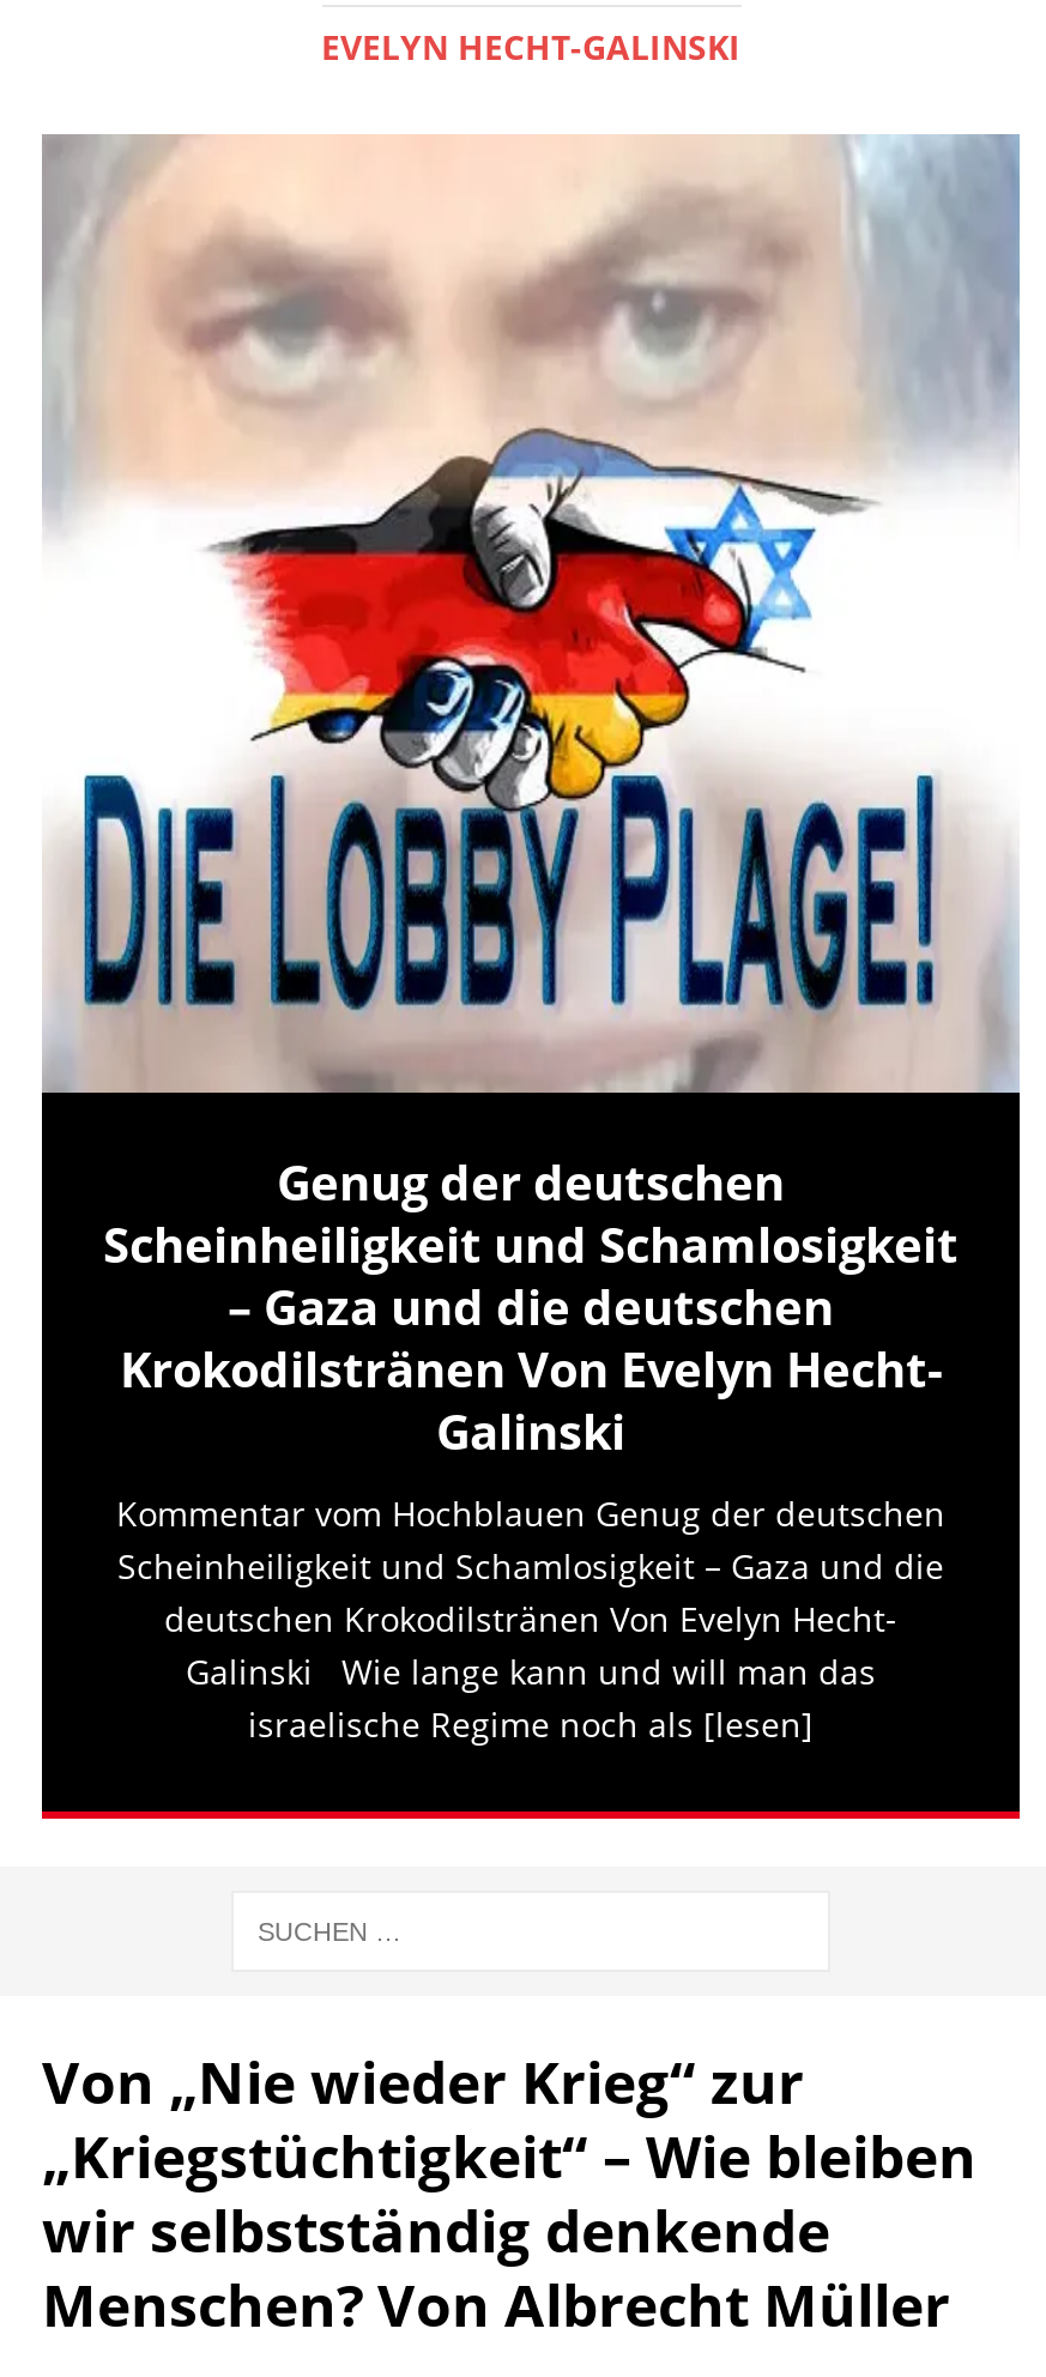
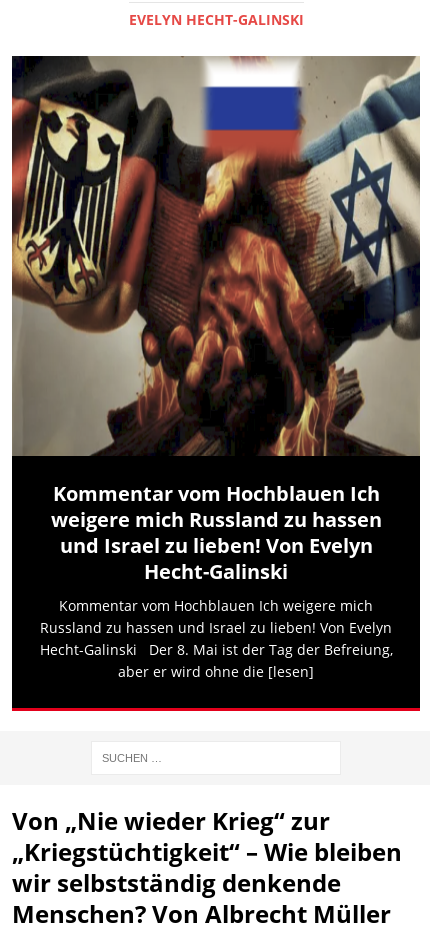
- [image]
- Genug der deutschen
- Scheinheiligkeit und Schamlosigkeit
- – Gaza und die deutschen
- Krokodilstränen Von Evelyn Hecht-
- Galinski
- Kommentar vom Hochblauen Genug der deutschen
- Scheinheiligkeit und Schamlosigkeit – Gaza und die
- deutschen Krokodilstränen Von Evelyn Hecht-
- Galinski Wie lange kann und will man das
- israelische Regime noch als [lesen]
+ [image]
+ Kommentar vom Hochblauen Ich
+ weigere mich Russland zu hassen
+ und Israel zu lieben! Von Evelyn
+ Hecht-Galinski
+ Kommentar vom Hochblauen Ich weigere mich
+ Russland zu hassen und Israel zu lieben! Von Evelyn
+ Hecht-Galinski Der 8. Mai ist der Tag der Befreiung,
+ aber er wird ohne die [lesen]
